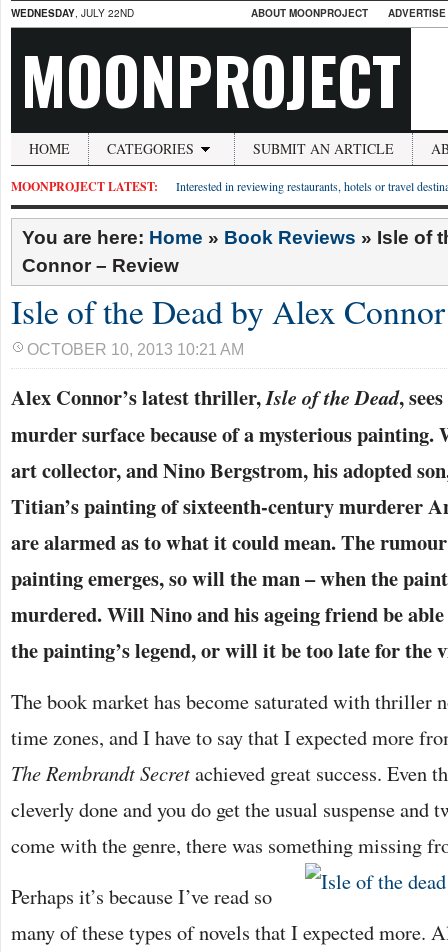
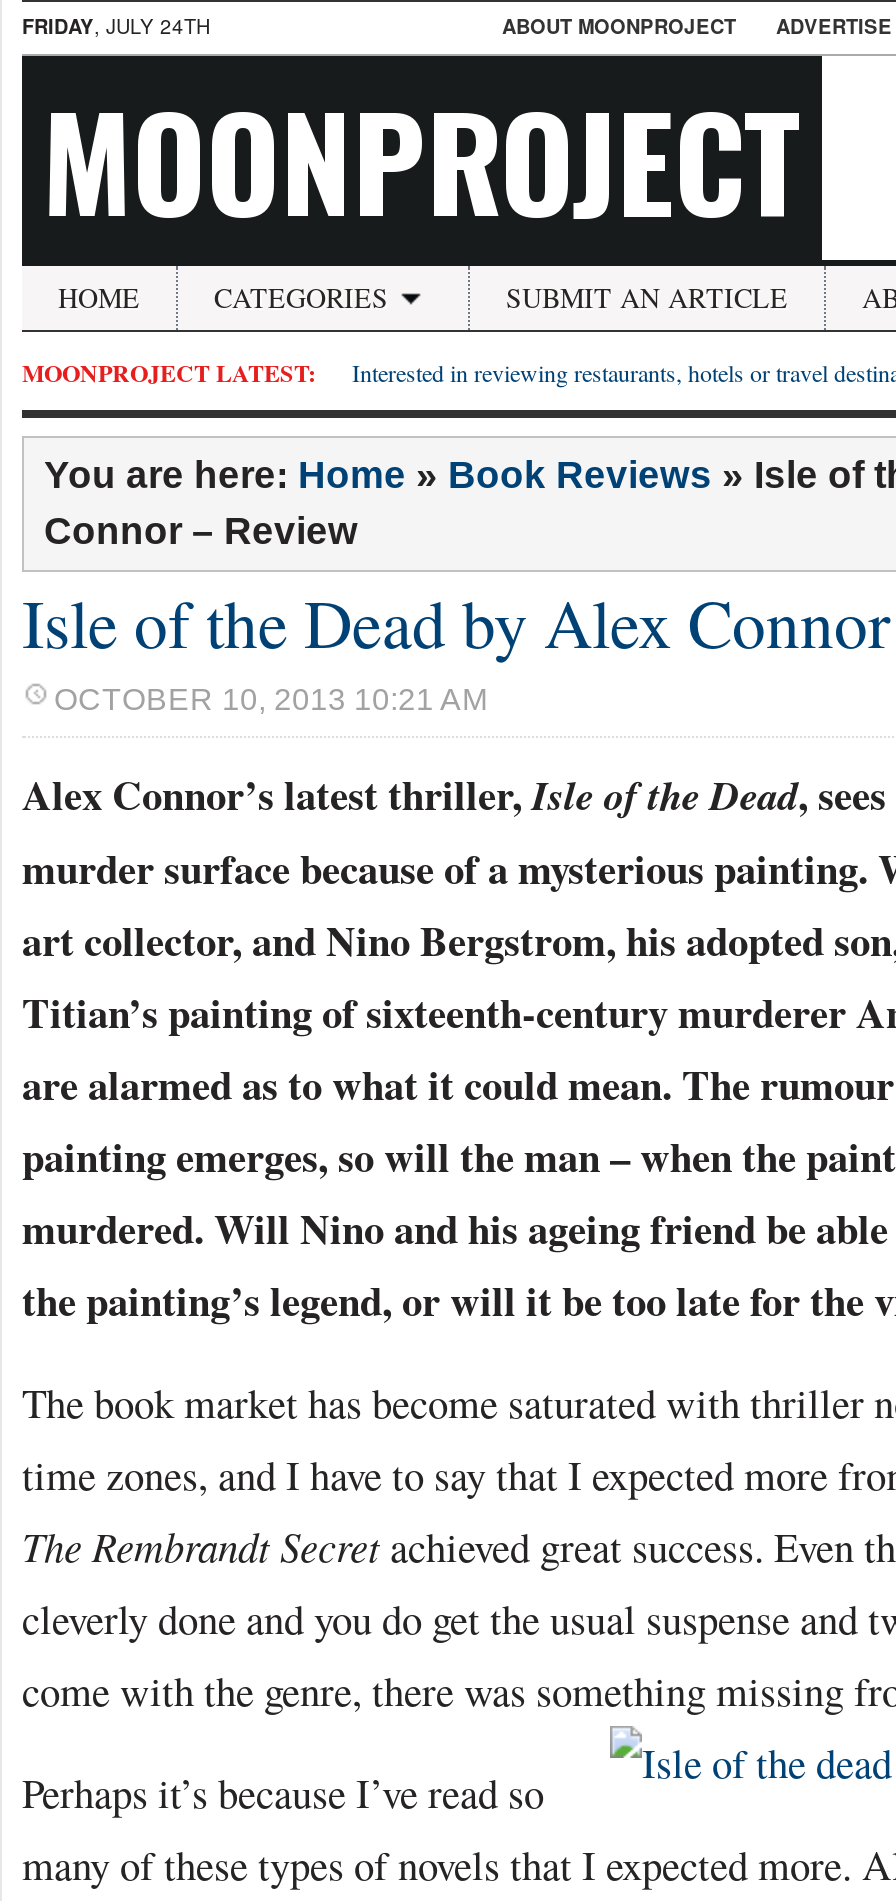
- WEDNESDAY, JULY 22ND
+ FRIDAY, JULY 24TH
